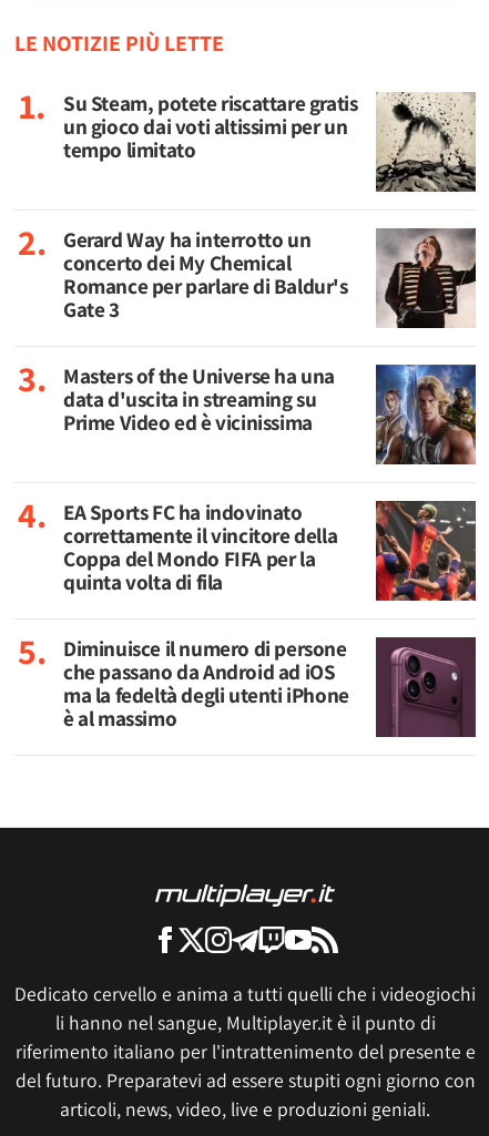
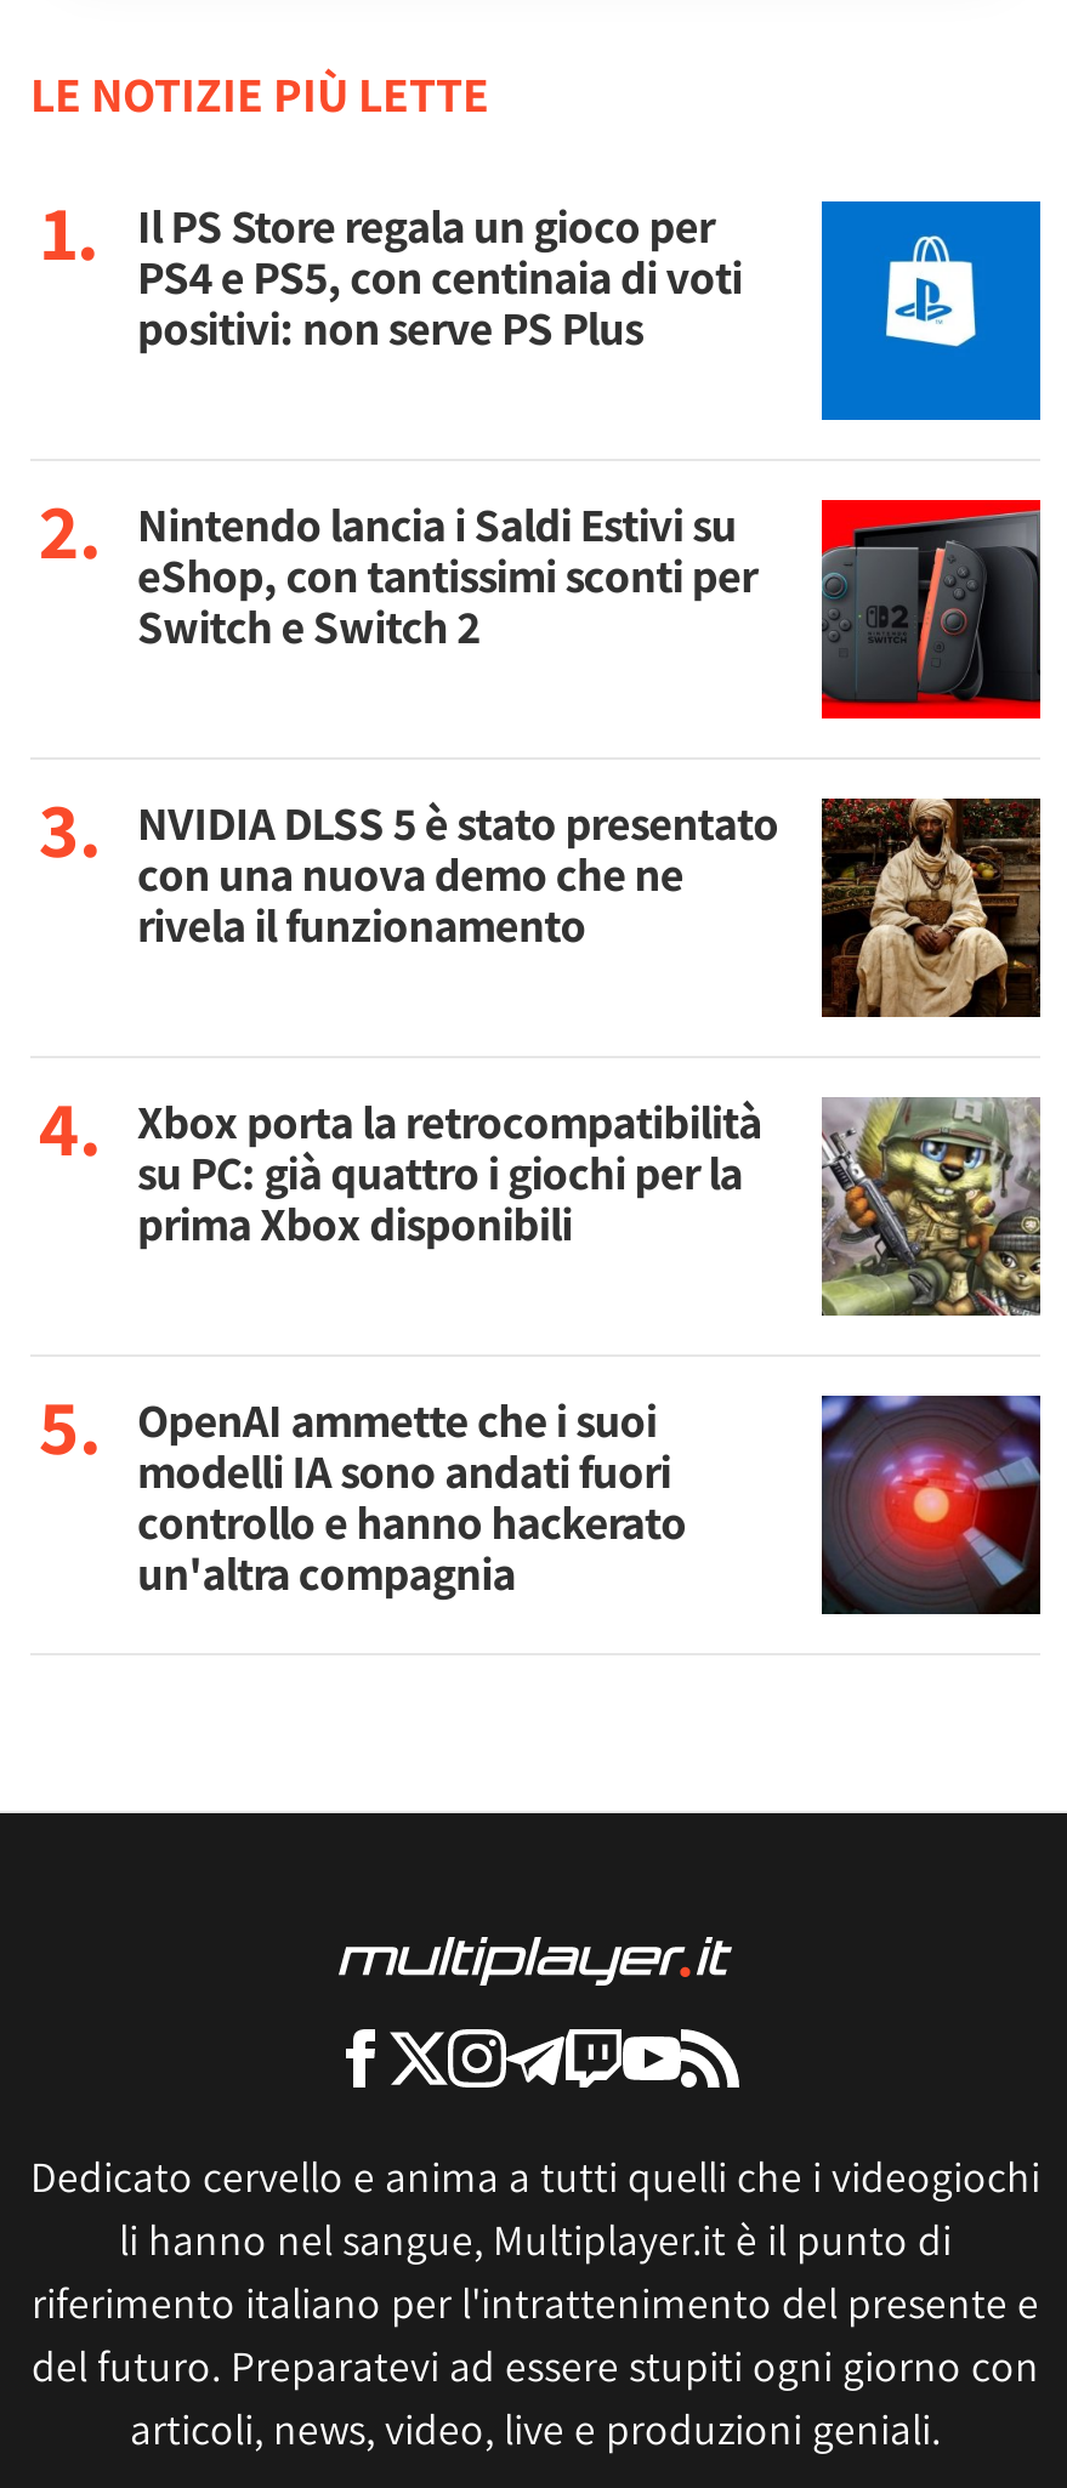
- [image]
- Su Steam, potete riscattare gratis
- un gioco dai voti altissimi per un
- tempo limitato
+ [image]
+ Il PS Store regala un gioco per
+ PS4 e PS5, con centinaia di voti
+ positivi: non serve PS Plus

- [image]
- Gerard Way ha interrotto un
- concerto dei My Chemical
- Romance per parlare di Baldur's
- Gate 3
+ [image]
+ Nintendo lancia i Saldi Estivi su
+ eShop, con tantissimi sconti per
+ Switch e Switch 2

- [image]
- Masters of the Universe ha una
- data d'uscita in streaming su
- Prime Video ed è vicinissima
+ [image]
+ NVIDIA DLSS 5 è stato presentato
+ con una nuova demo che ne
+ rivela il funzionamento

- [image]
- EA Sports FC ha indovinato
- correttamente il vincitore della
- Coppa del Mondo FIFA per la
- quinta volta di fila
+ [image]
+ Xbox porta la retrocompatibilità
+ su PC: già quattro i giochi per la
+ prima Xbox disponibili

- Diminuisce il numero di persone
- che passano da Android ad iOS
- ma la fedeltà degli utenti iPhone
- è al massimo
+ OpenAI ammette che i suoi
+ modelli IA sono andati fuori
+ controllo e hanno hackerato
+ un'altra compagnia

- [image]
+ [image]
